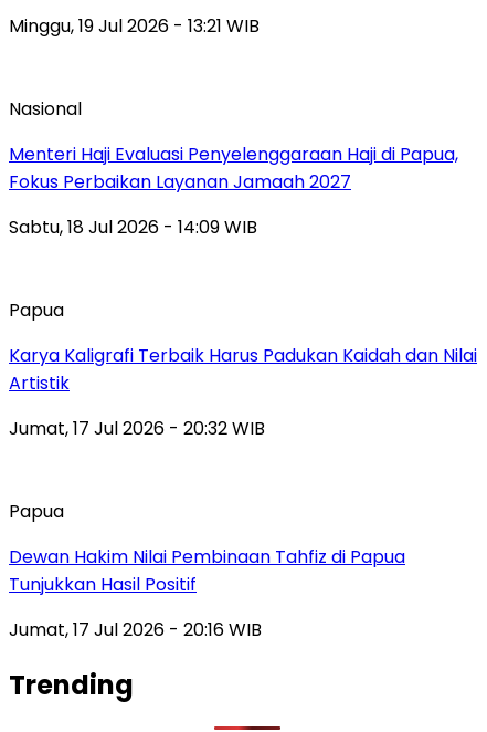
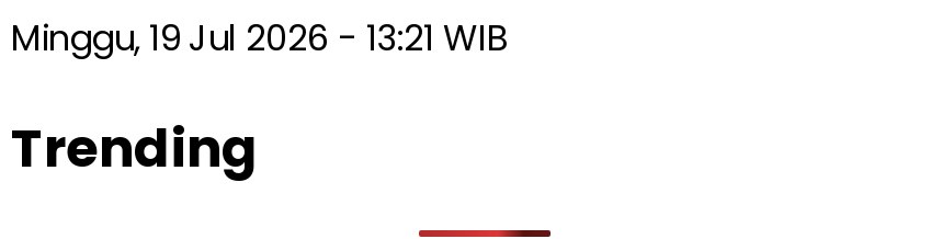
- Nasional
- Menteri Haji Evaluasi Penyelenggaraan Haji di Papua,
- Fokus Perbaikan Layanan Jamaah 2027
- Sabtu, 18 Jul 2026 - 14:09 WIB
- Papua
- Karya Kaligrafi Terbaik Harus Padukan Kaidah dan Nilai
- Artistik
- Jumat, 17 Jul 2026 - 20:32 WIB
- Papua
- Dewan Hakim Nilai Pembinaan Tahfiz di Papua
- Tunjukkan Hasil Positif
- Jumat, 17 Jul 2026 - 20:16 WIB
